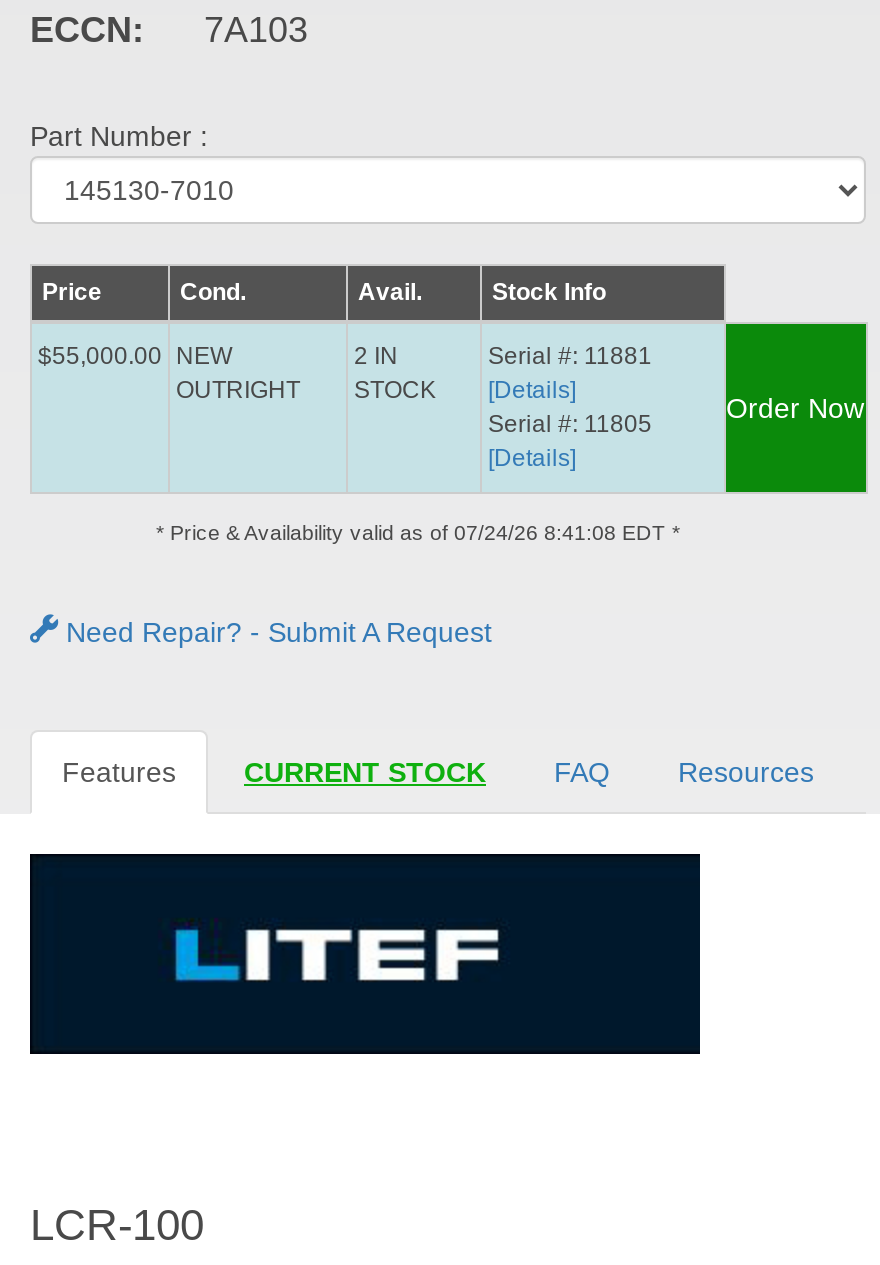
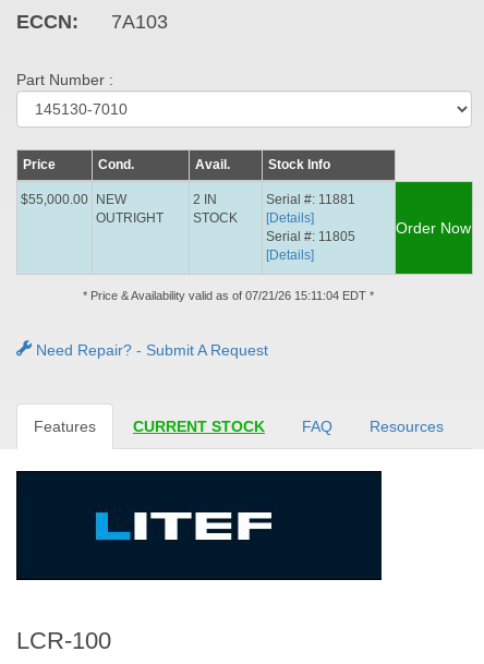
- * Price & Availability valid as of 07/24/26 8:41:08 EDT *
+ * Price & Availability valid as of 07/21/26 15:11:04 EDT *
